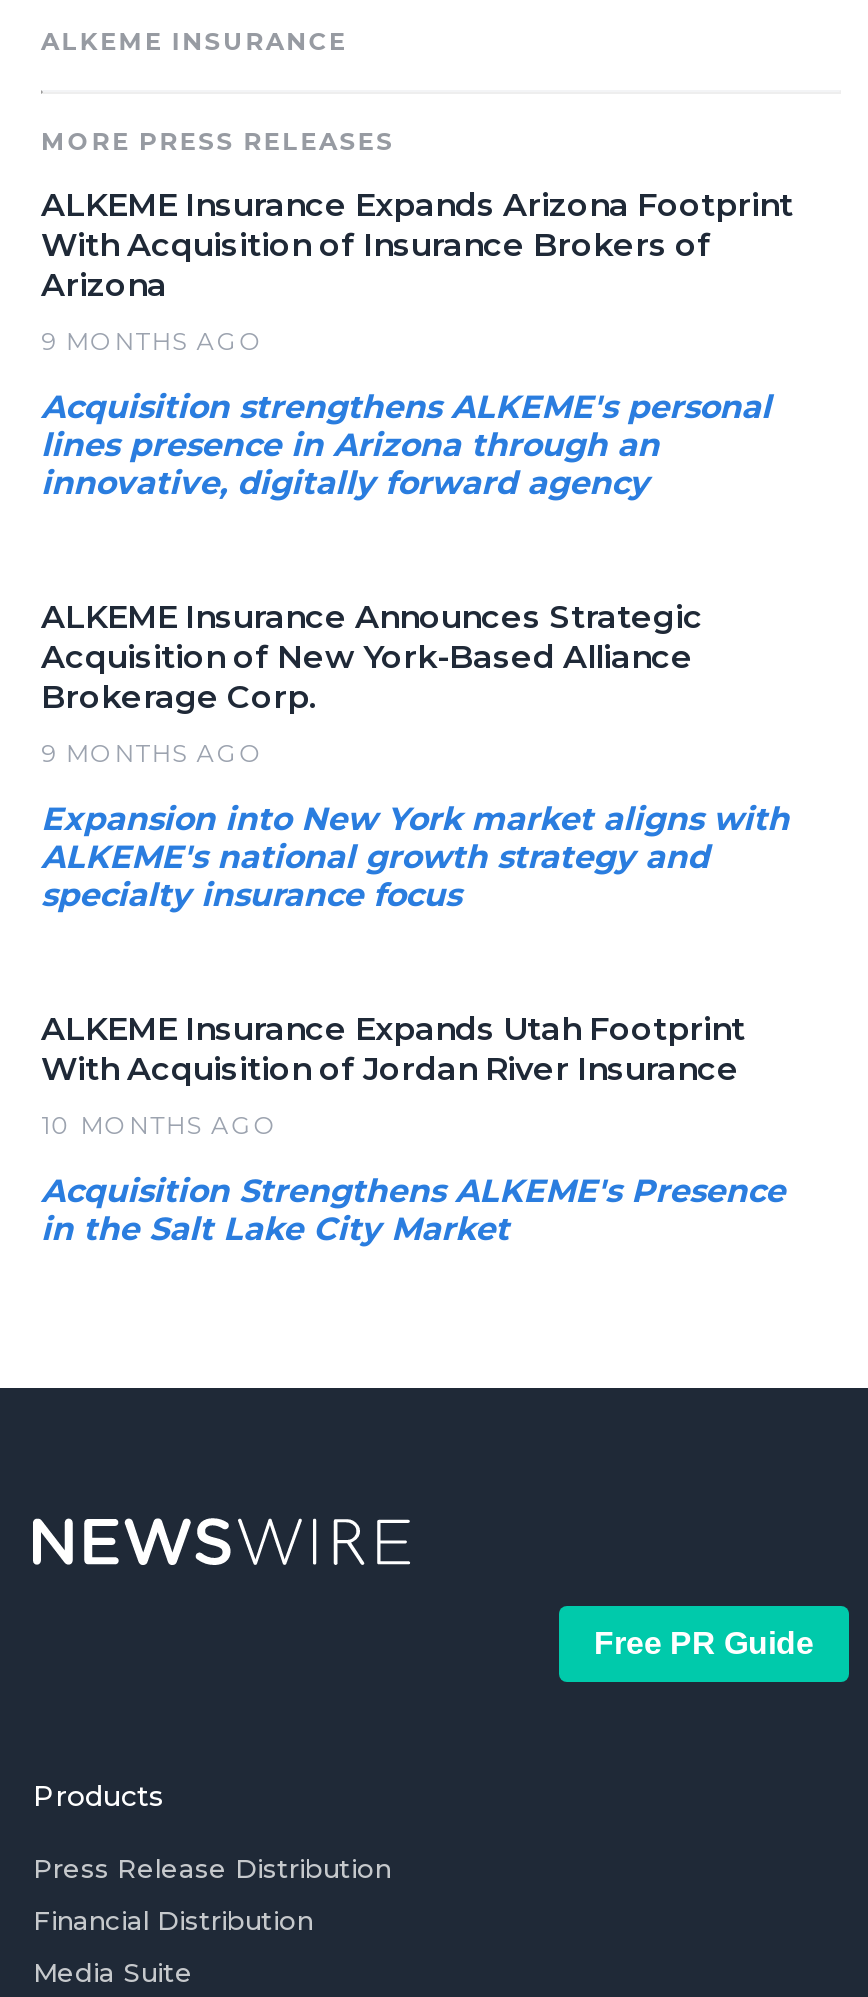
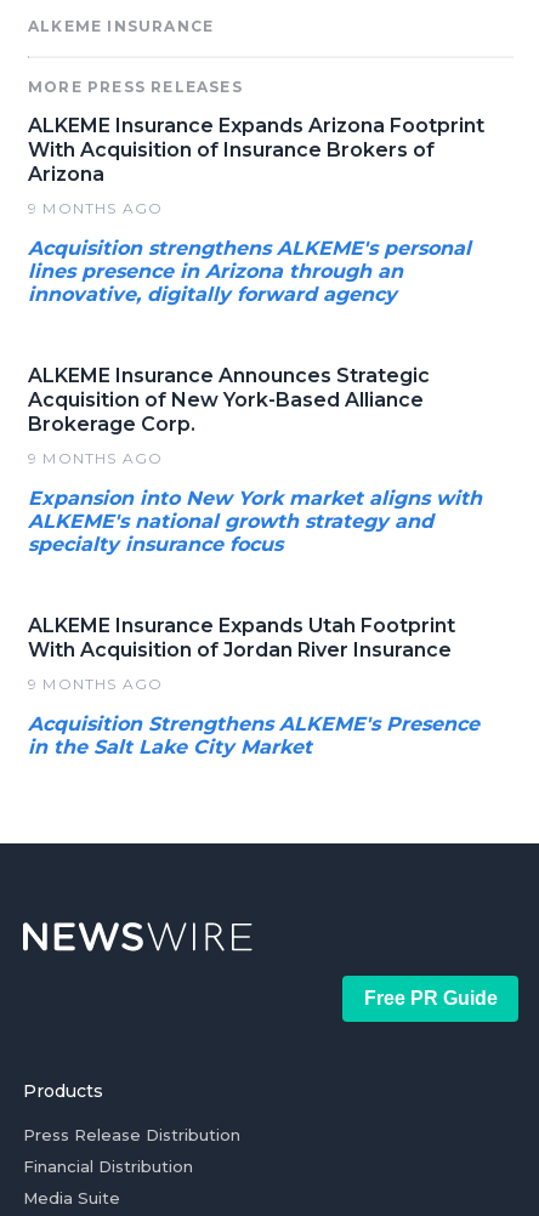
- 10 MONTHS AGO
+ 9 MONTHS AGO
